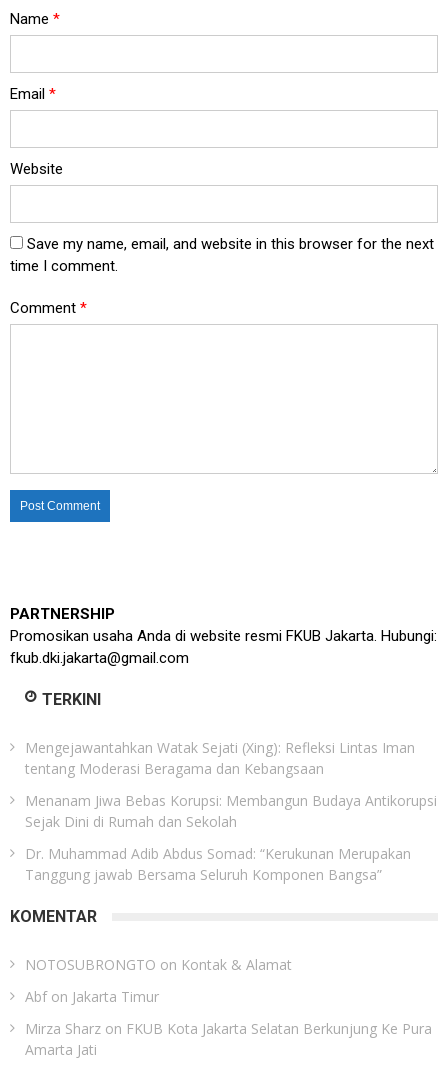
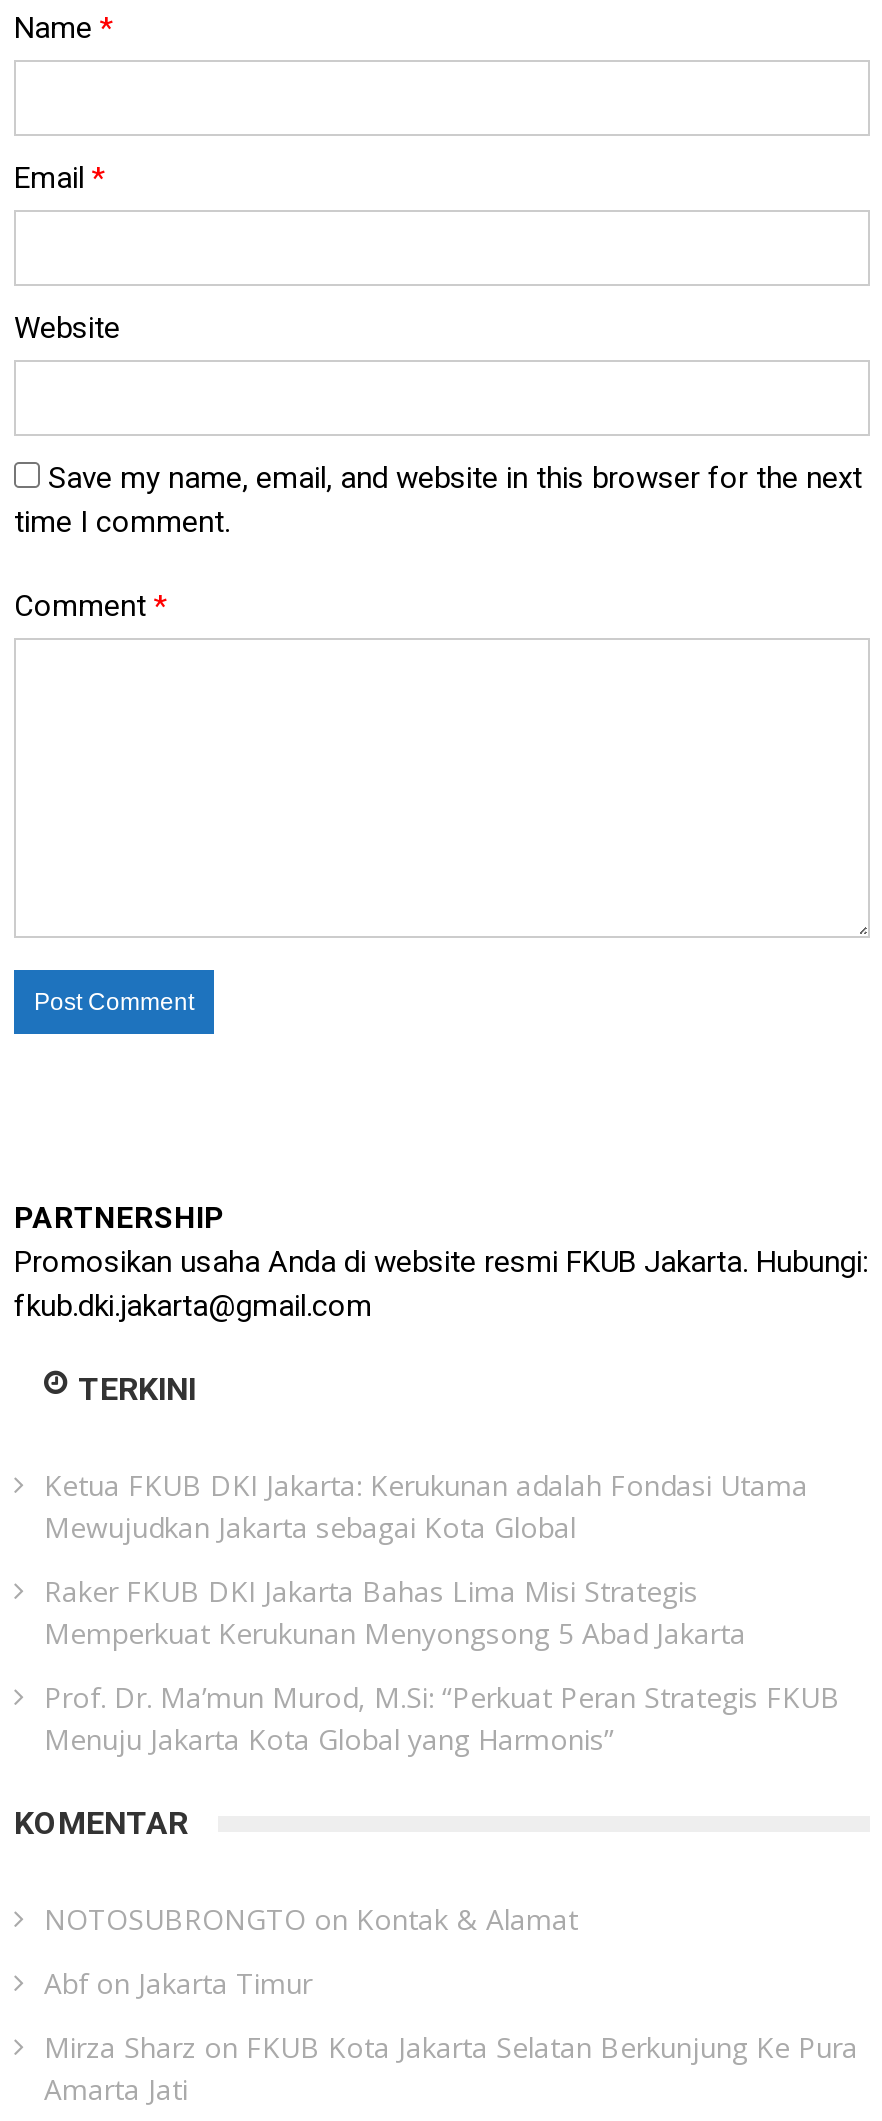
- Mengejawantahkan Watak Sejati (Xing): Refleksi Lintas Iman
- tentang Moderasi Beragama dan Kebangsaan
+ Ketua FKUB DKI Jakarta: Kerukunan adalah Fondasi Utama
+ Mewujudkan Jakarta sebagai Kota Global

- Menanam Jiwa Bebas Korupsi: Membangun Budaya Antikorupsi
- Sejak Dini di Rumah dan Sekolah
+ Raker FKUB DKI Jakarta Bahas Lima Misi Strategis
+ Memperkuat Kerukunan Menyongsong 5 Abad Jakarta

- Dr. Muhammad Adib Abdus Somad: “Kerukunan Merupakan
- Tanggung jawab Bersama Seluruh Komponen Bangsa”
+ Prof. Dr. Ma’mun Murod, M.Si: “Perkuat Peran Strategis FKUB
+ Menuju Jakarta Kota Global yang Harmonis”
